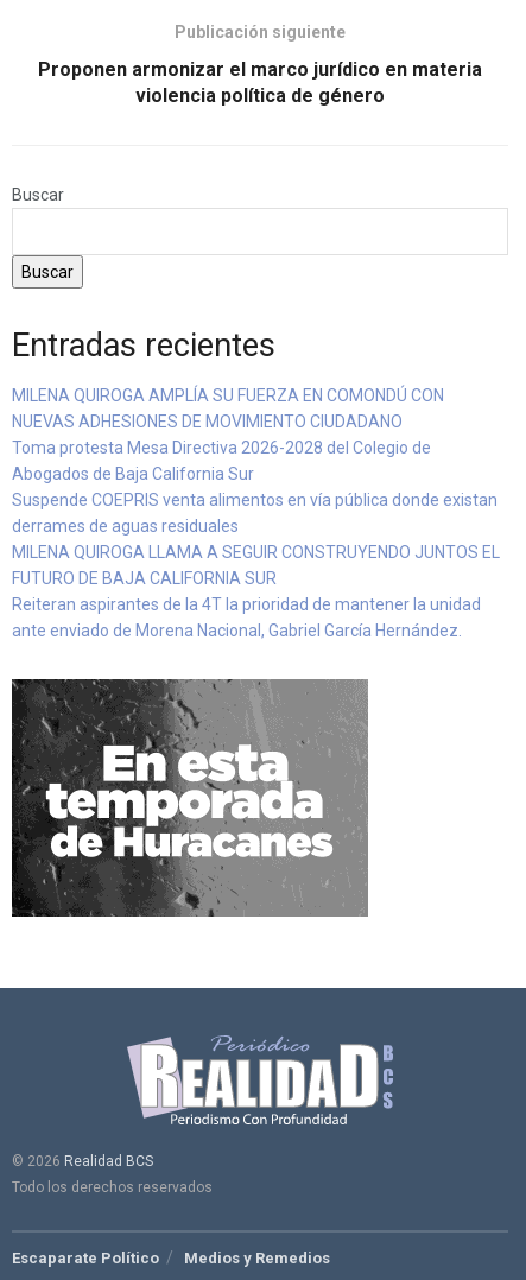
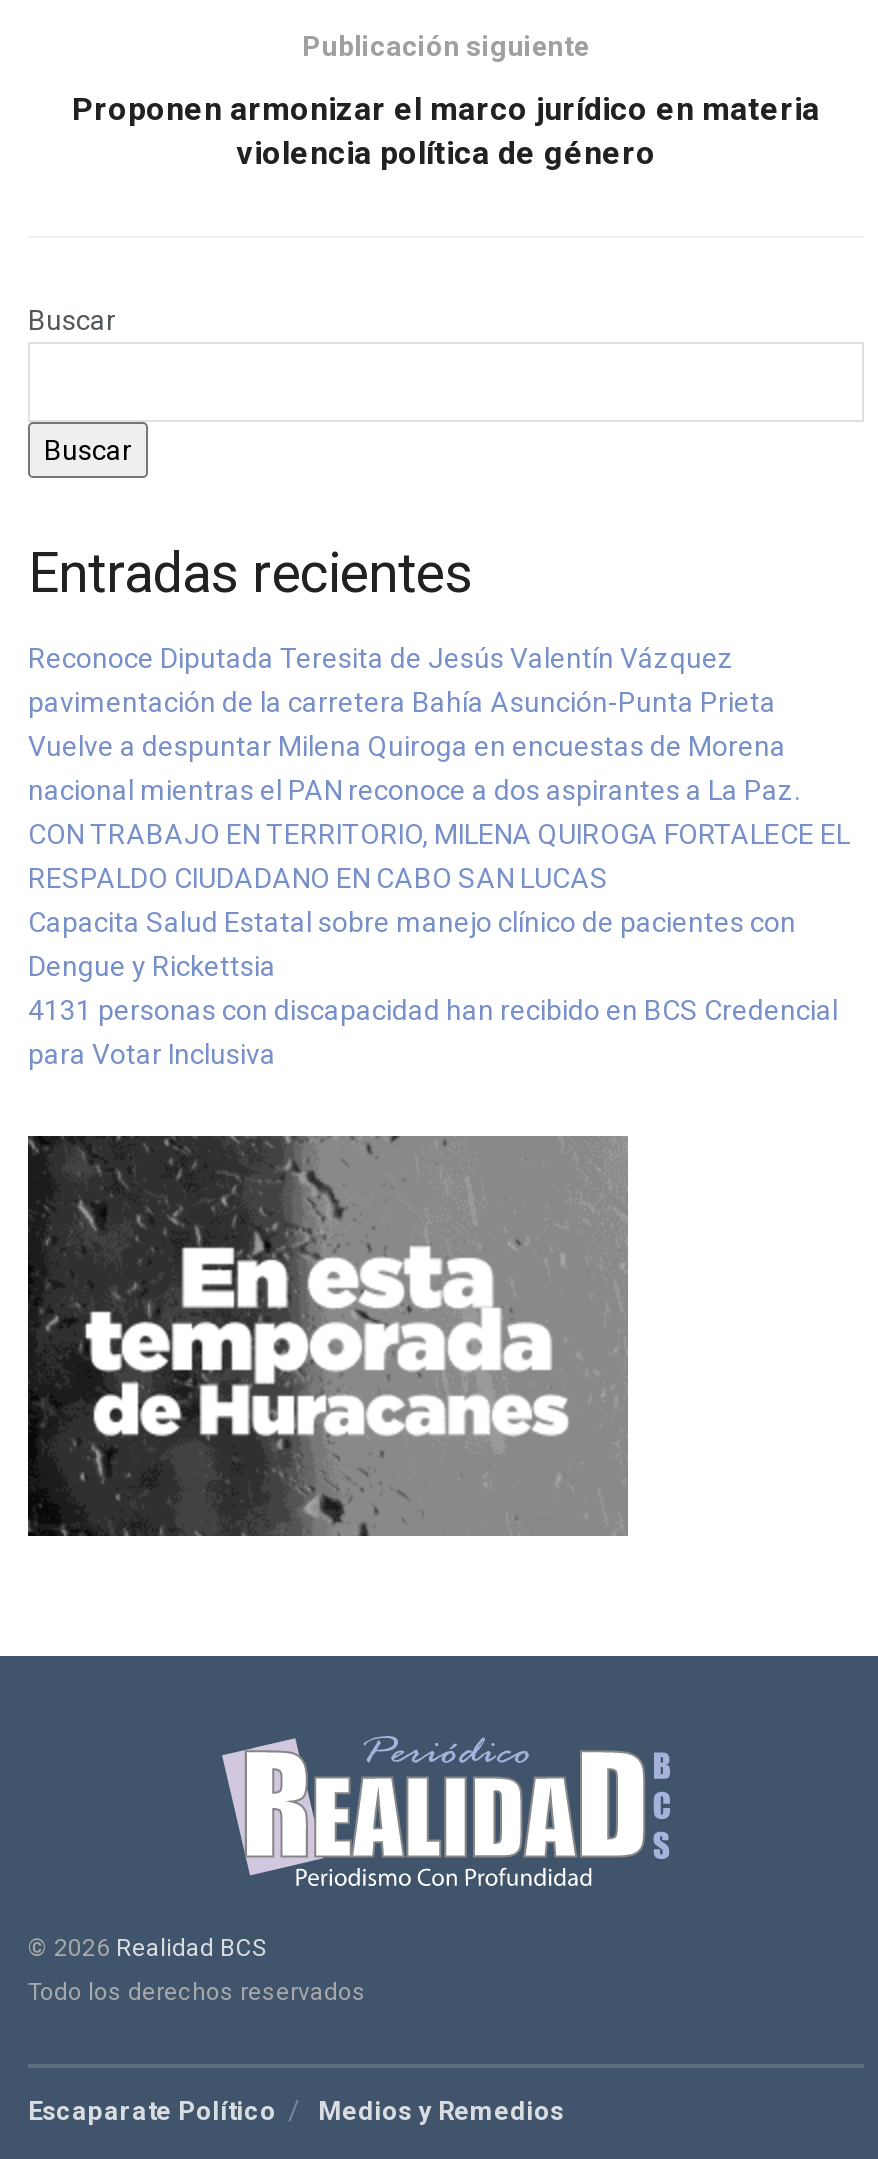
- MILENA QUIROGA AMPLÍA SU FUERZA EN COMONDÚ CON
- NUEVAS ADHESIONES DE MOVIMIENTO CIUDADANO
- Toma protesta Mesa Directiva 2026-2028 del Colegio de
- Abogados de Baja California Sur
- Suspende COEPRIS venta alimentos en vía pública donde existan
- derrames de aguas residuales
- MILENA QUIROGA LLAMA A SEGUIR CONSTRUYENDO JUNTOS EL
- FUTURO DE BAJA CALIFORNIA SUR
- Reiteran aspirantes de la 4T la prioridad de mantener la unidad
- ante enviado de Morena Nacional, Gabriel García Hernández.
+ Reconoce Diputada Teresita de Jesús Valentín Vázquez
+ pavimentación de la carretera Bahía Asunción-Punta Prieta
+ Vuelve a despuntar Milena Quiroga en encuestas de Morena
+ nacional mientras el PAN reconoce a dos aspirantes a La Paz.
+ CON TRABAJO EN TERRITORIO, MILENA QUIROGA FORTALECE EL
+ RESPALDO CIUDADANO EN CABO SAN LUCAS
+ Capacita Salud Estatal sobre manejo clínico de pacientes con
+ Dengue y Rickettsia
+ 4131 personas con discapacidad han recibido en BCS Credencial
+ para Votar Inclusiva
